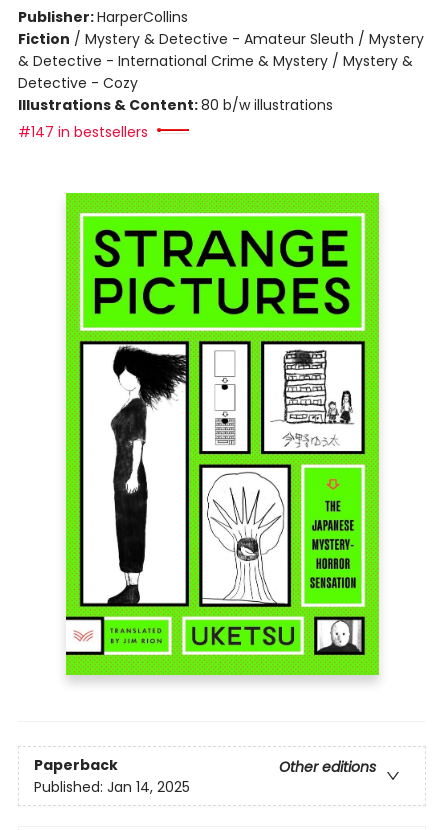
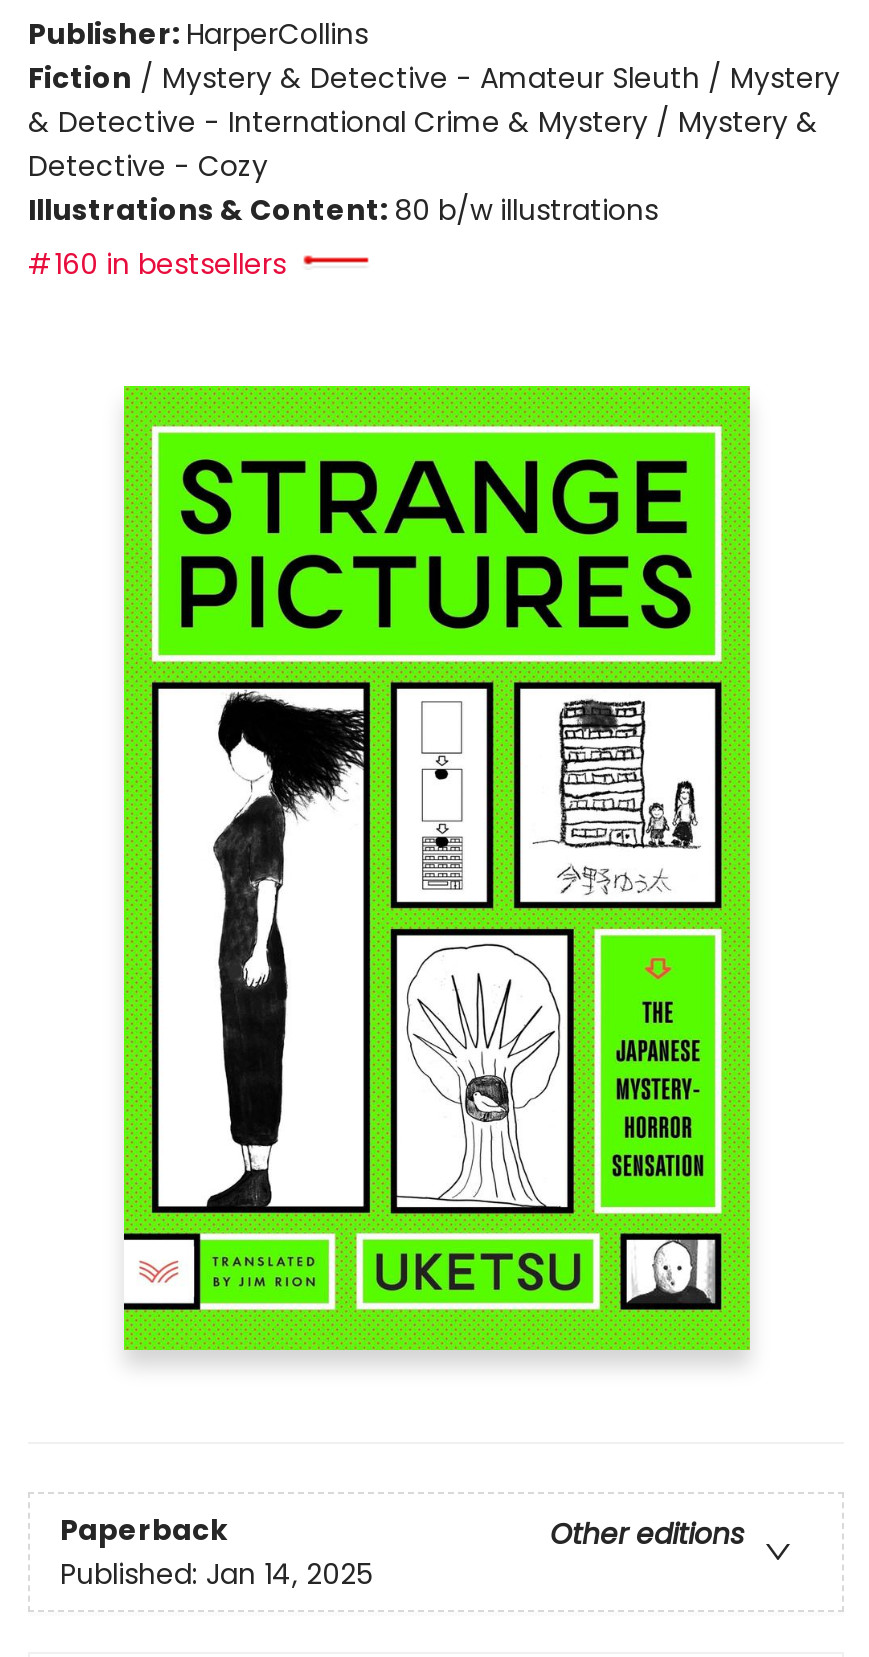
- #147 in bestsellers
+ #160 in bestsellers
